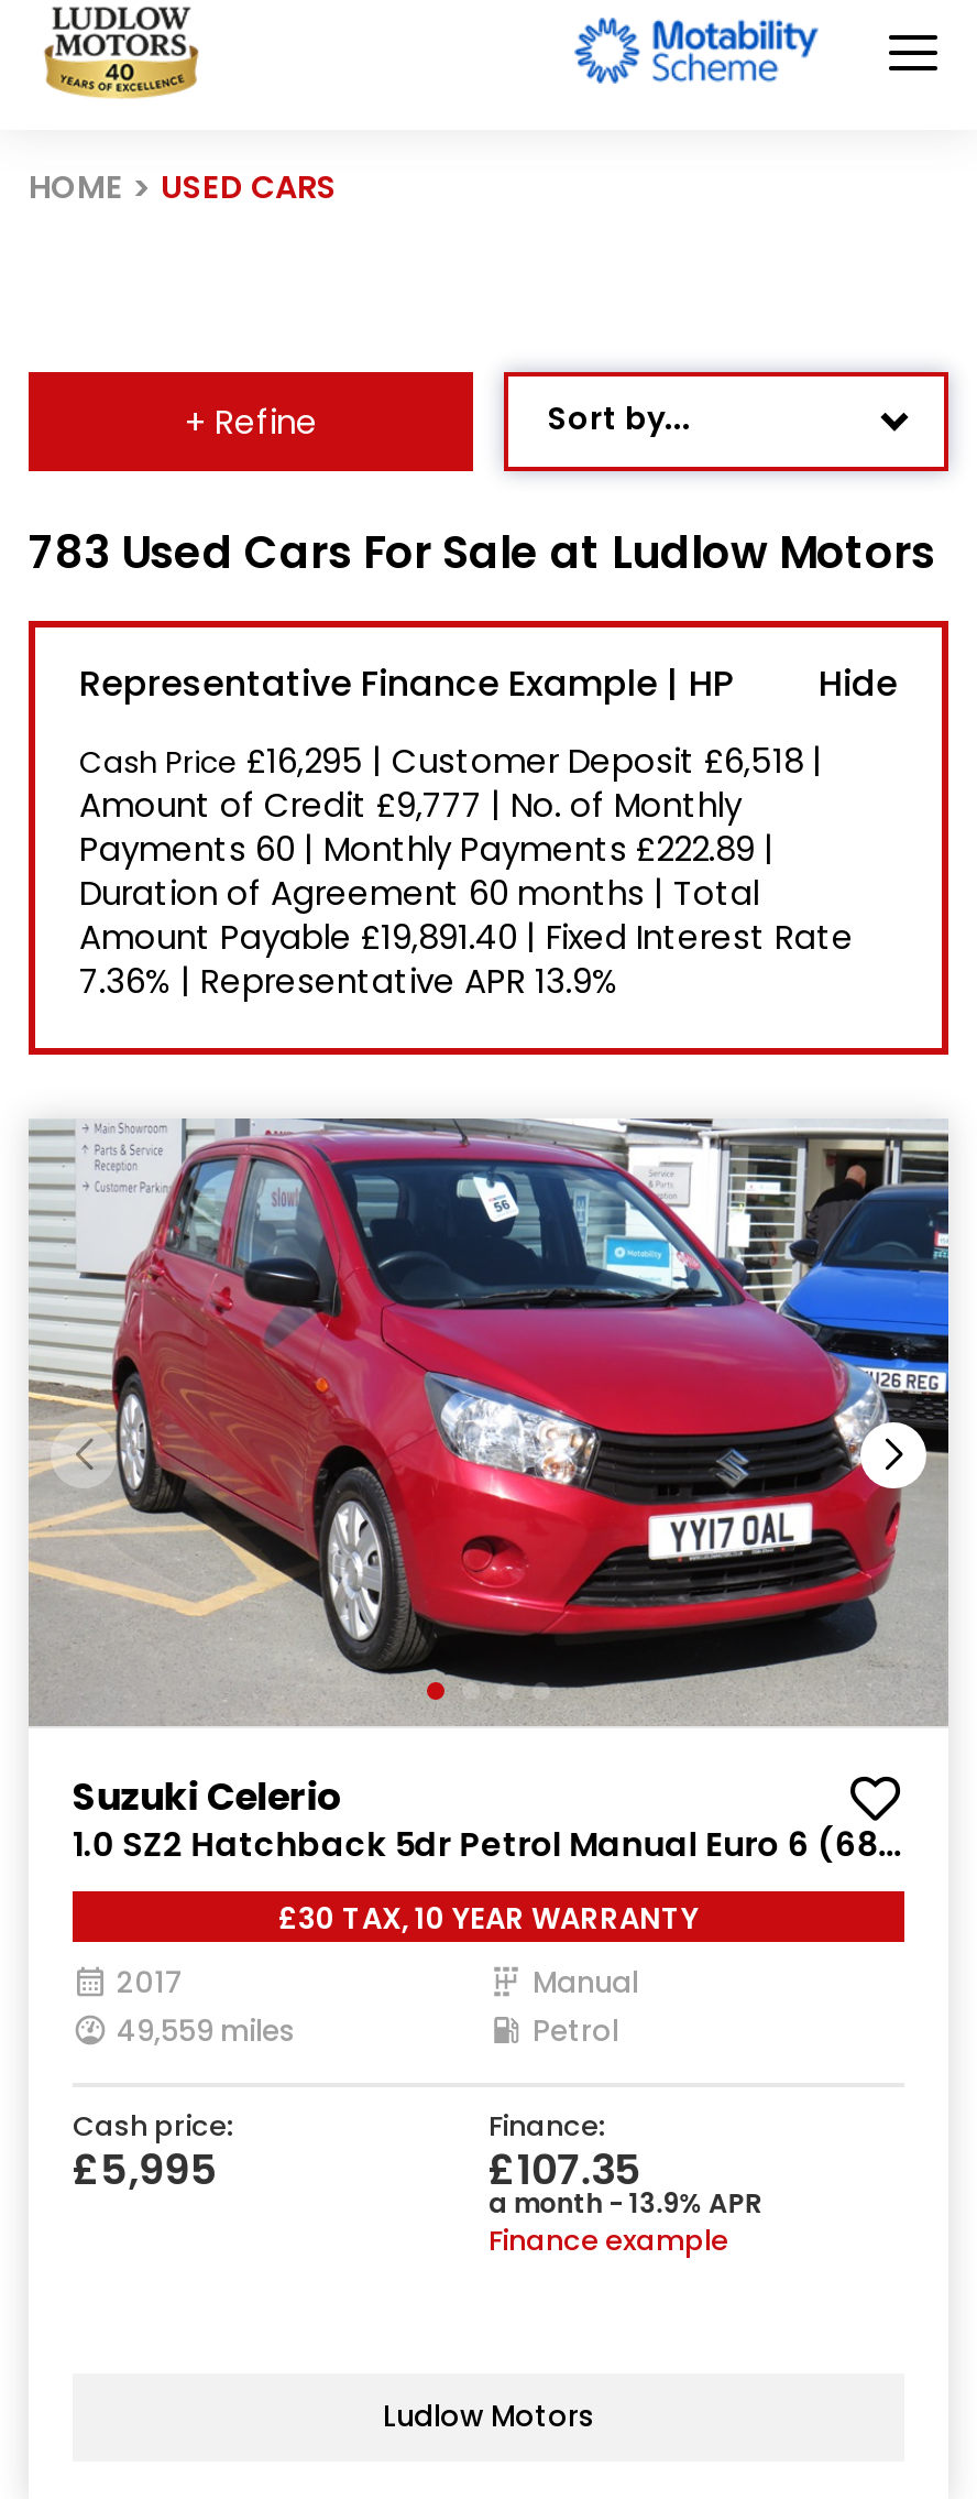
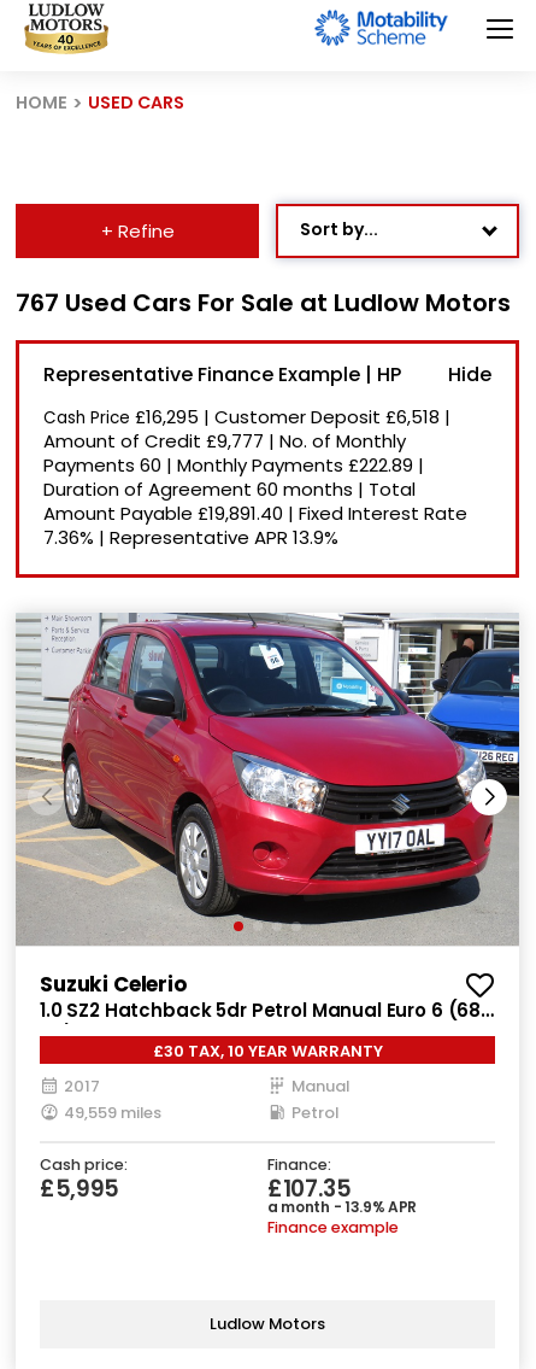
- 783 Used Cars For Sale at Ludlow Motors
+ 767 Used Cars For Sale at Ludlow Motors
